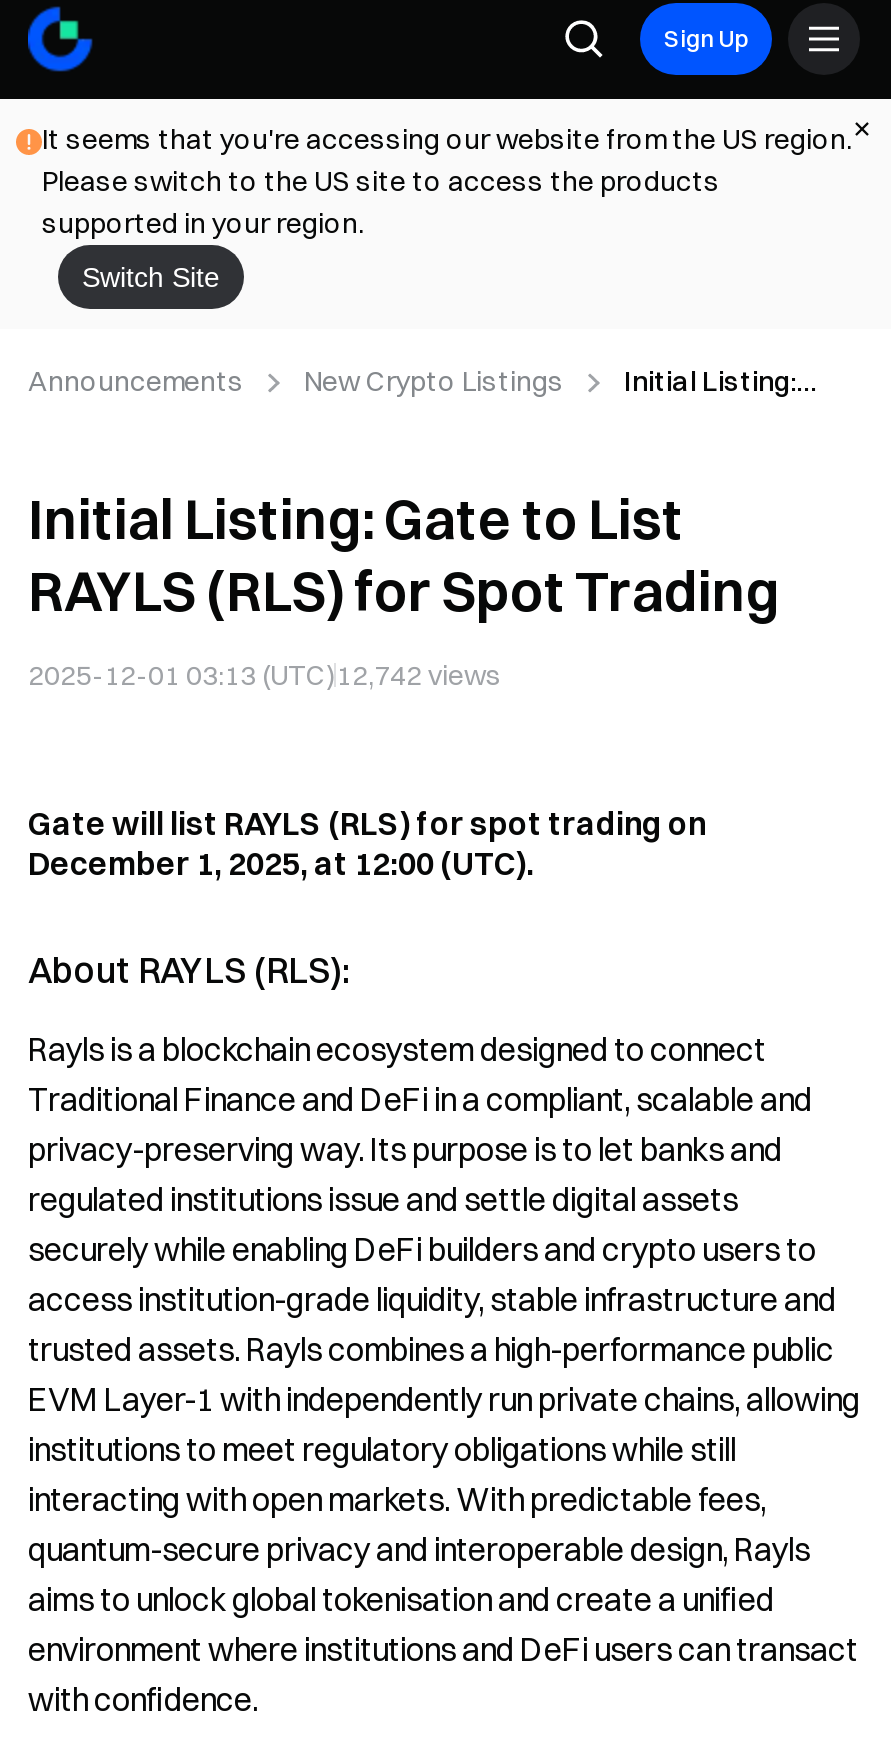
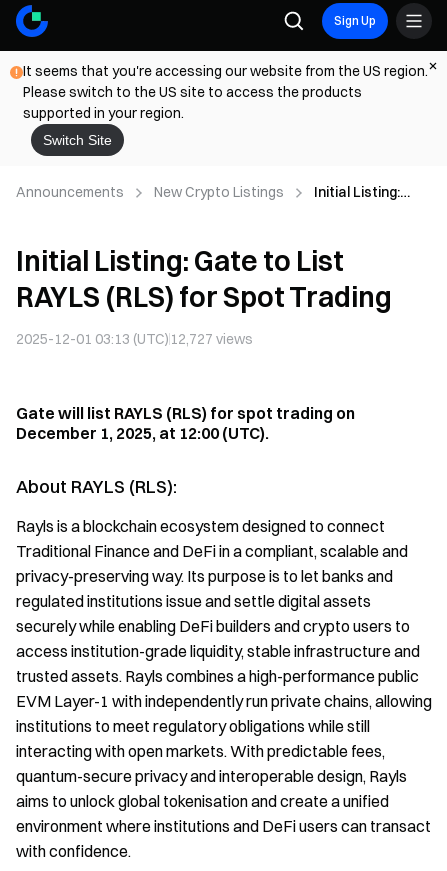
- 2025-12-01 03:13 (UTC)12,742 views
+ 2025-12-01 03:13 (UTC)12,727 views
